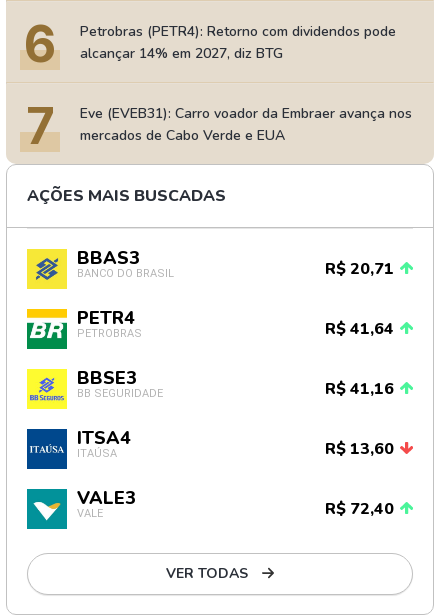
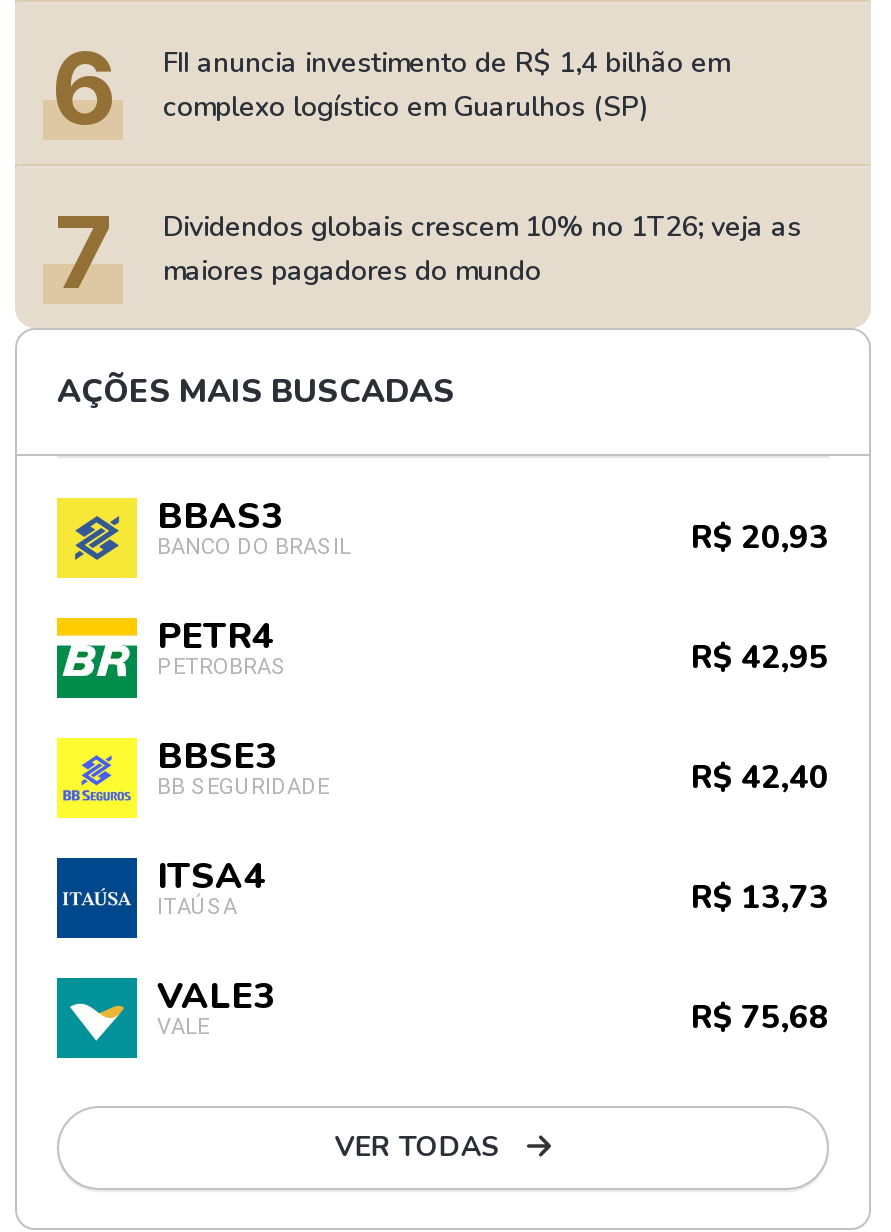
- Petrobras (PETR4): Retorno com dividendos pode
- alcançar 14% em 2027, diz BTG
+ FII anuncia investimento de R$ 1,4 bilhão em
+ complexo logístico em Guarulhos (SP)

- Eve (EVEB31): Carro voador da Embraer avança nos
- mercados de Cabo Verde e EUA
+ Dividendos globais crescem 10% no 1T26; veja as
+ maiores pagadores do mundo

- R$ 20,71
+ R$ 20,93

- R$ 41,64
+ R$ 42,95

- R$ 41,16
+ R$ 42,40

- R$ 13,60
+ R$ 13,73

- R$ 72,40
+ R$ 75,68
